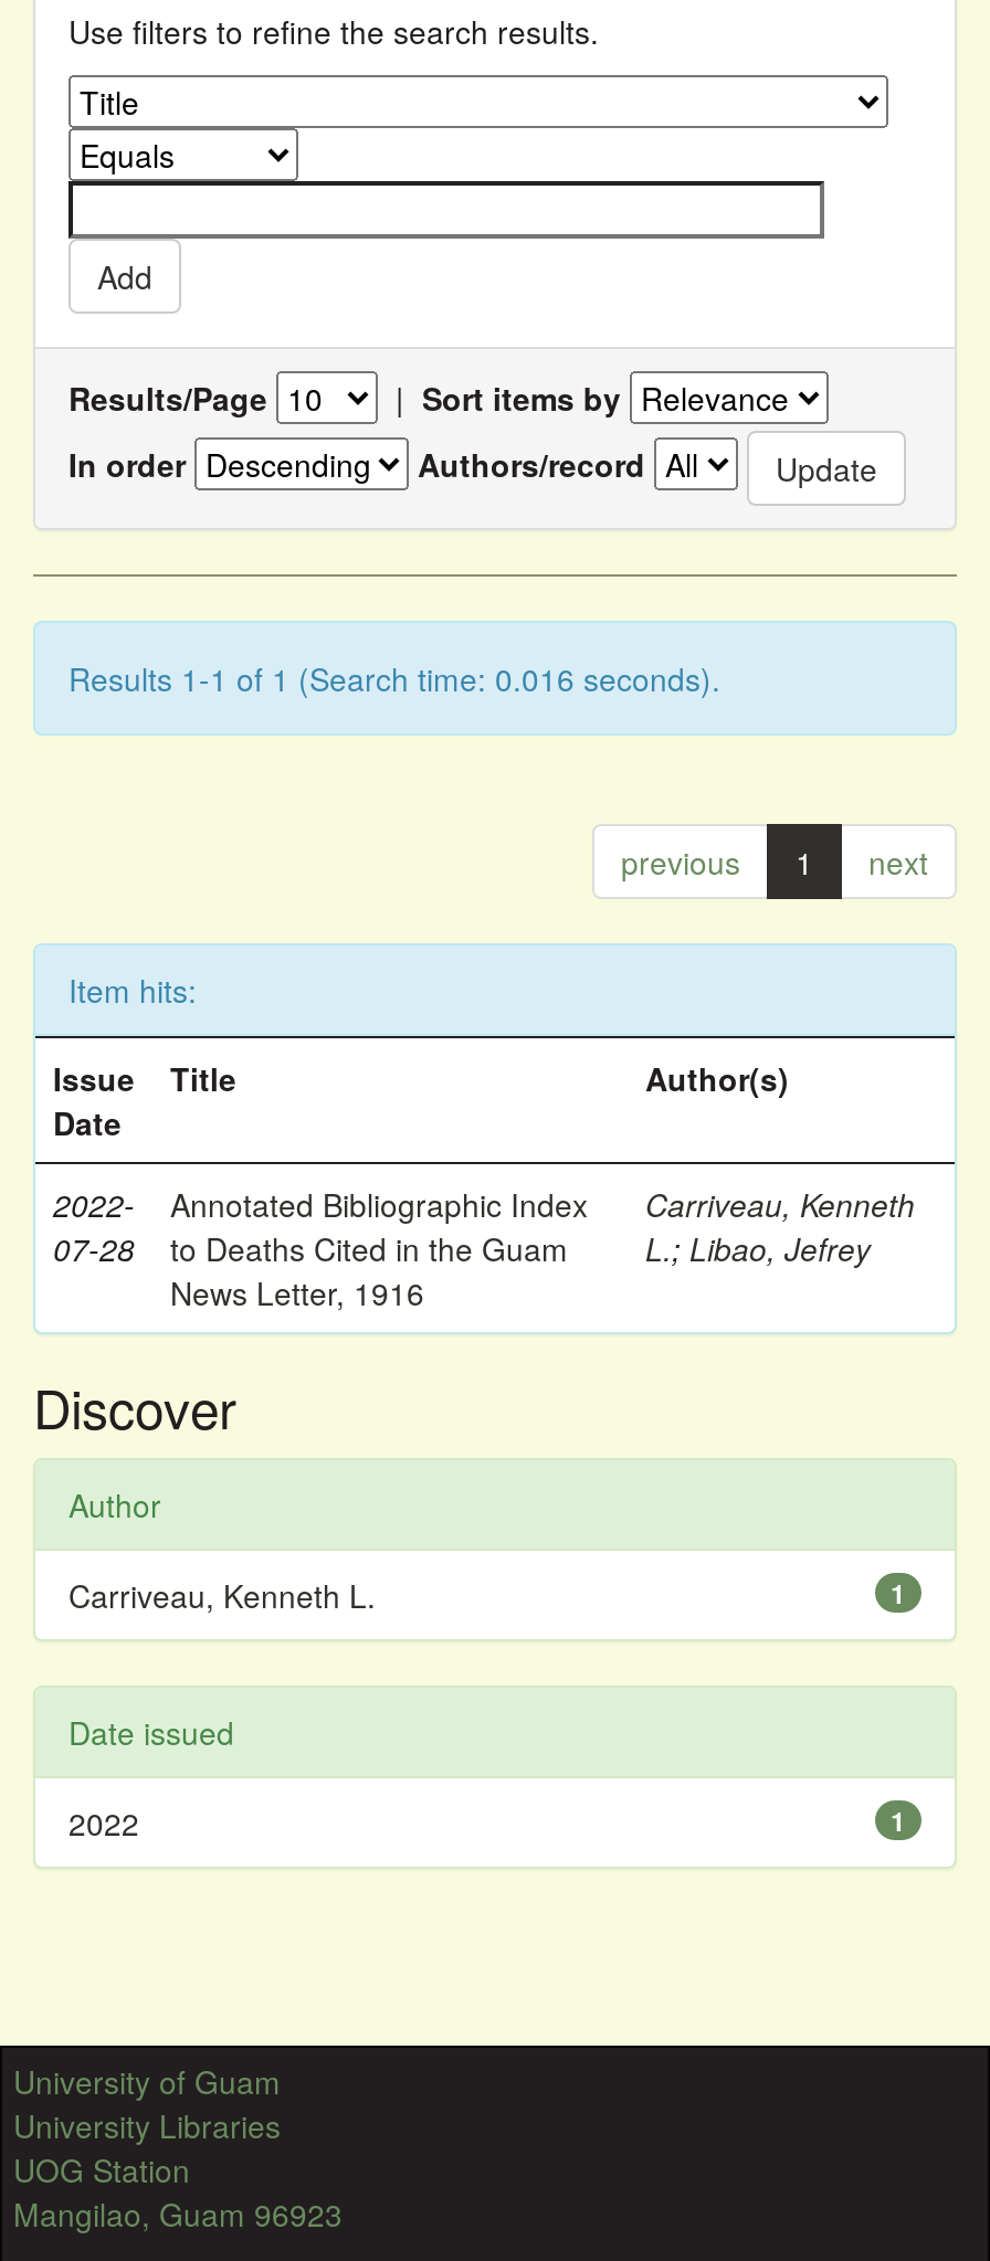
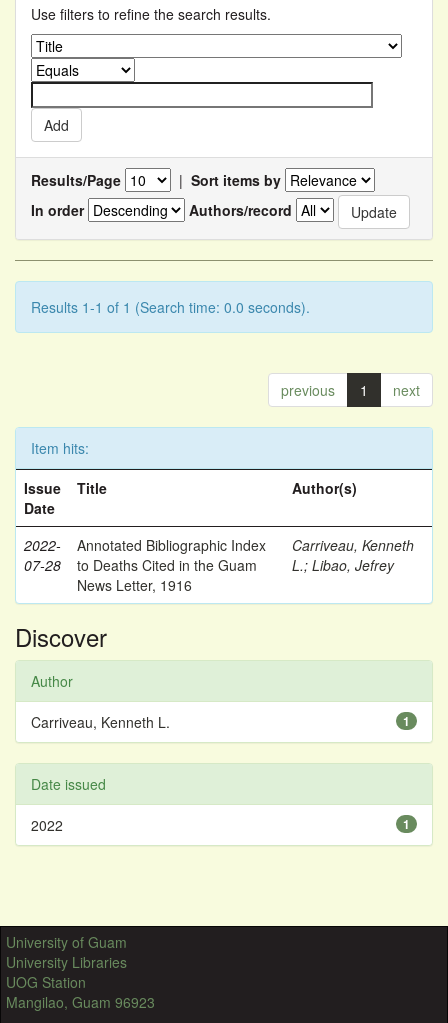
- Results 1-1 of 1 (Search time: 0.016 seconds).
+ Results 1-1 of 1 (Search time: 0.0 seconds).
